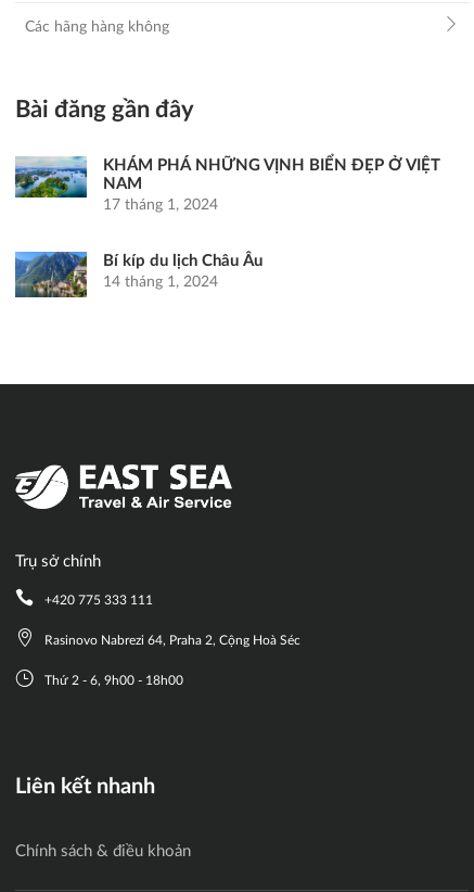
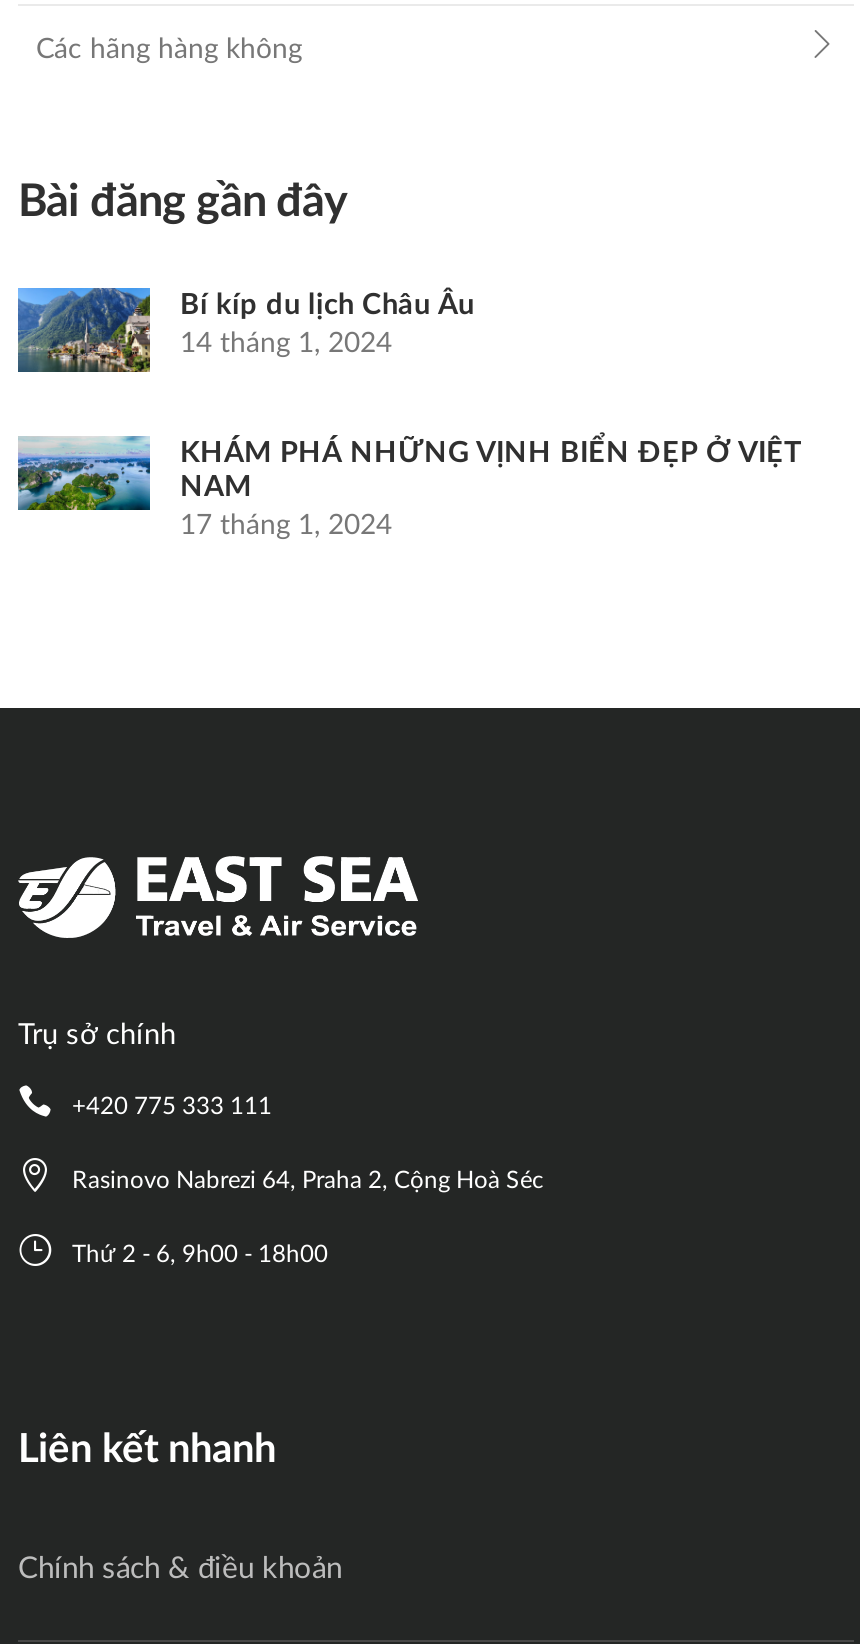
moved down: [image] | KHÁM PHÁ NHỮNG VỊNH BIỂN ĐẸP Ở VIỆT | NAM | 17 tháng 1, 2024

moved up: [image] | Bí kíp du lịch Châu Âu | 14 tháng 1, 2024
